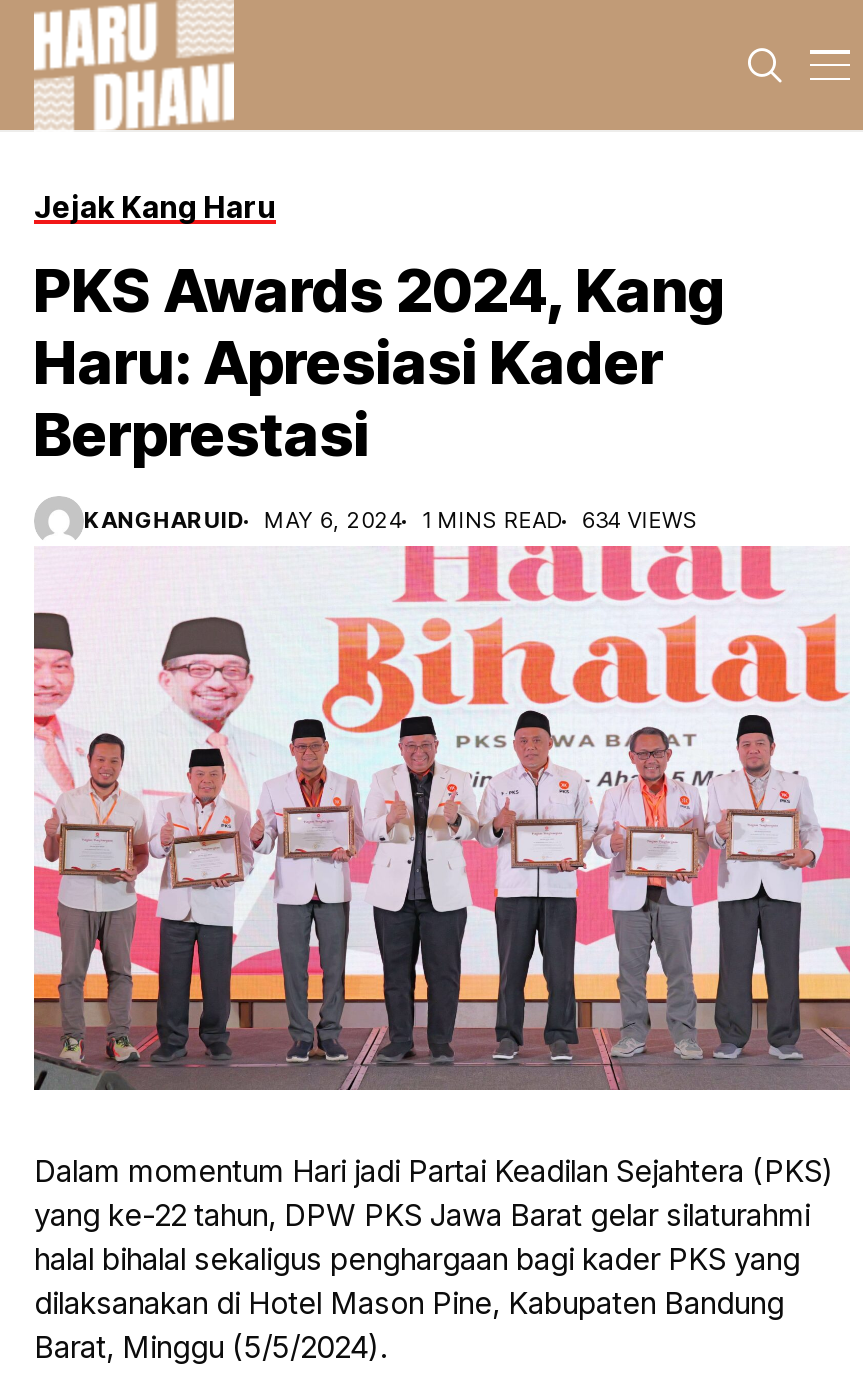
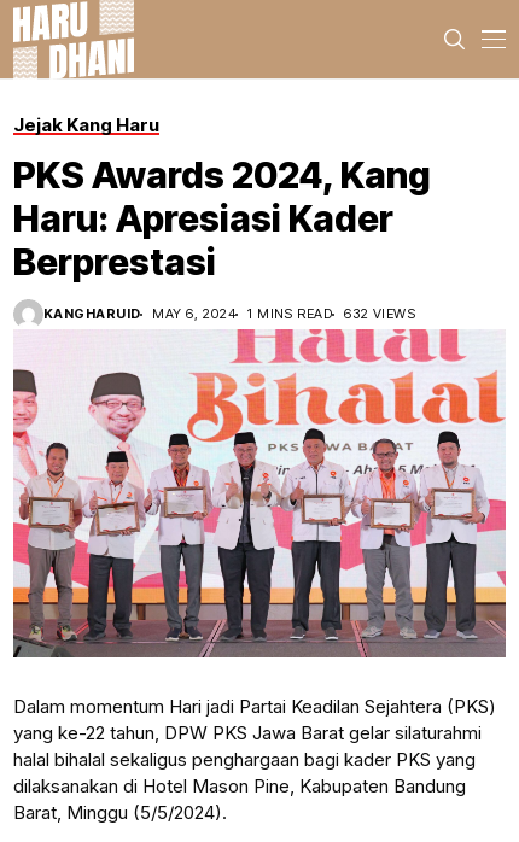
- KANGHARUID MAY 6, 2024 1 MINS READ 634 VIEWS
+ KANGHARUID MAY 6, 2024 1 MINS READ 632 VIEWS
